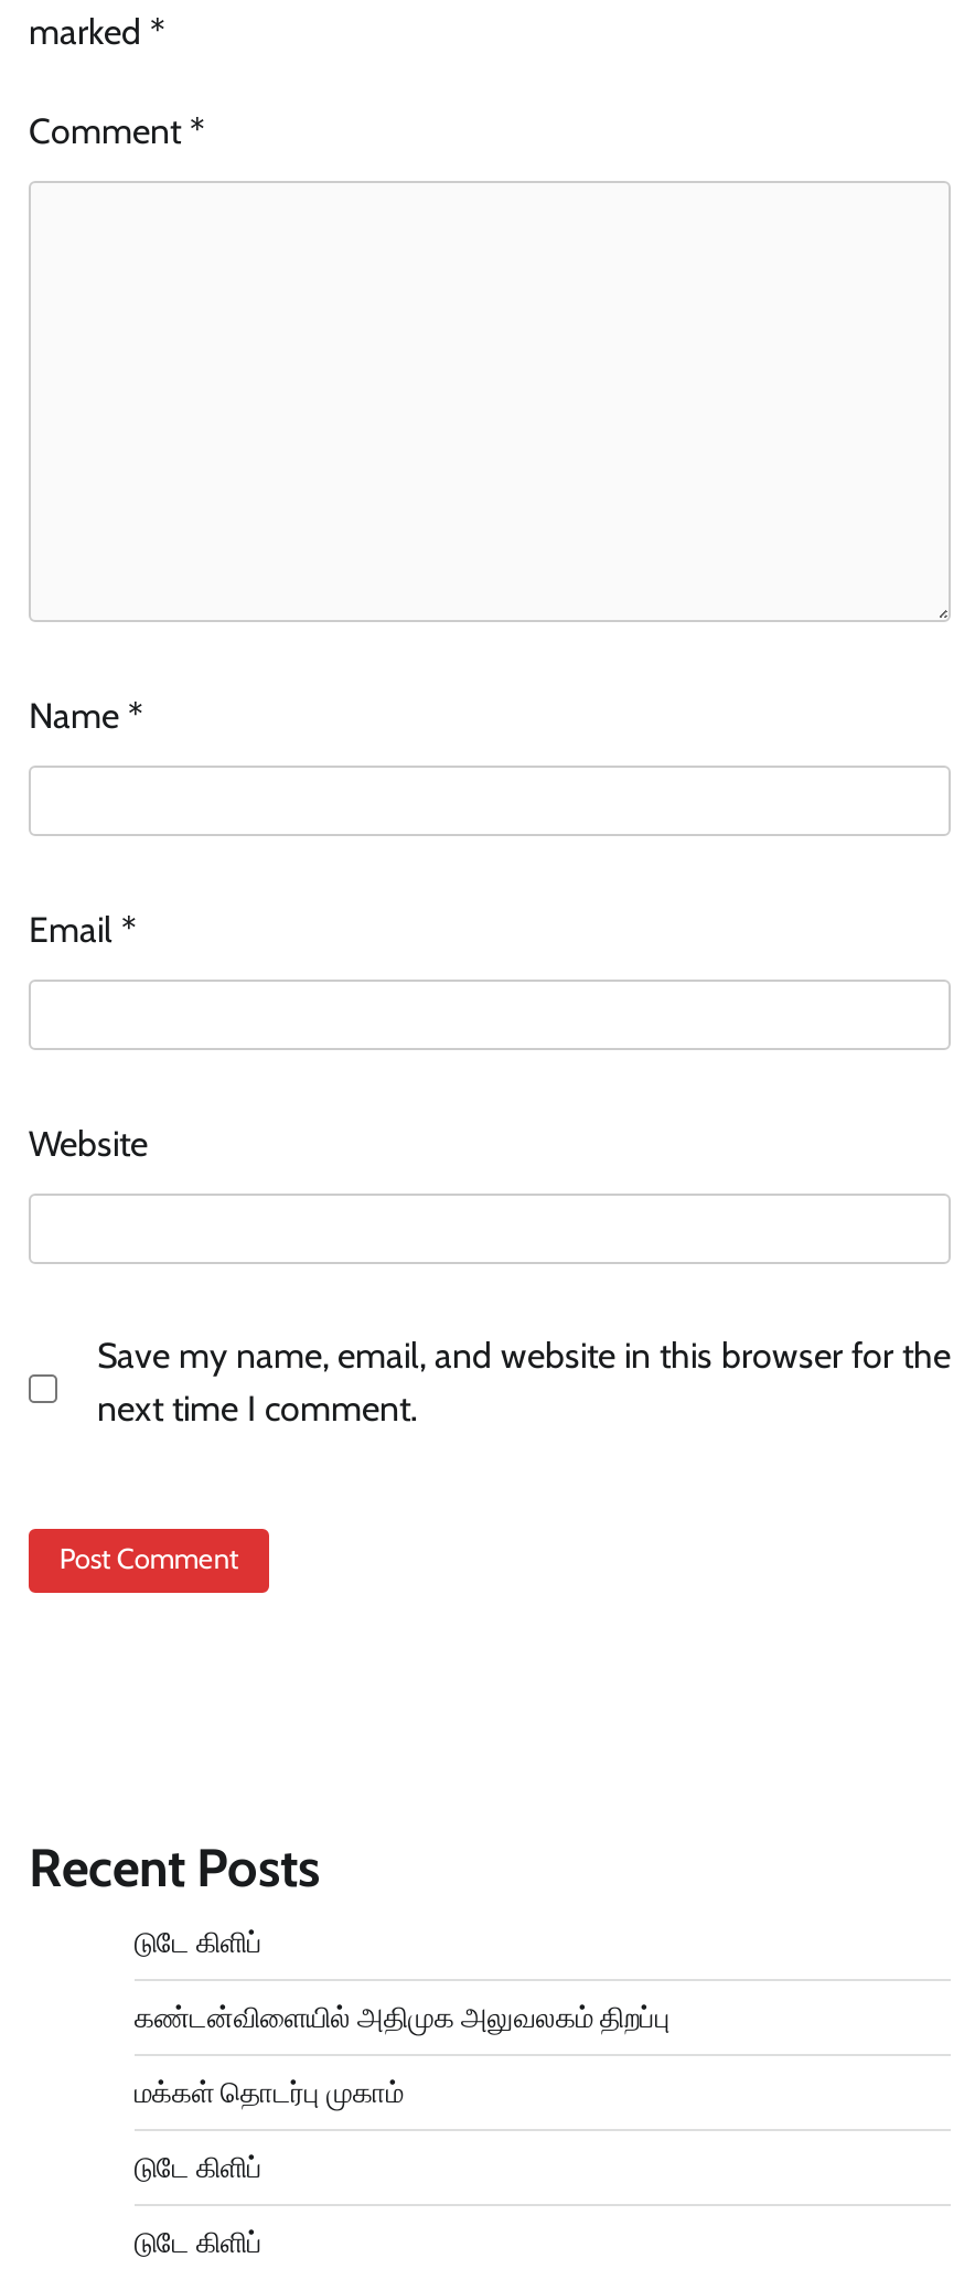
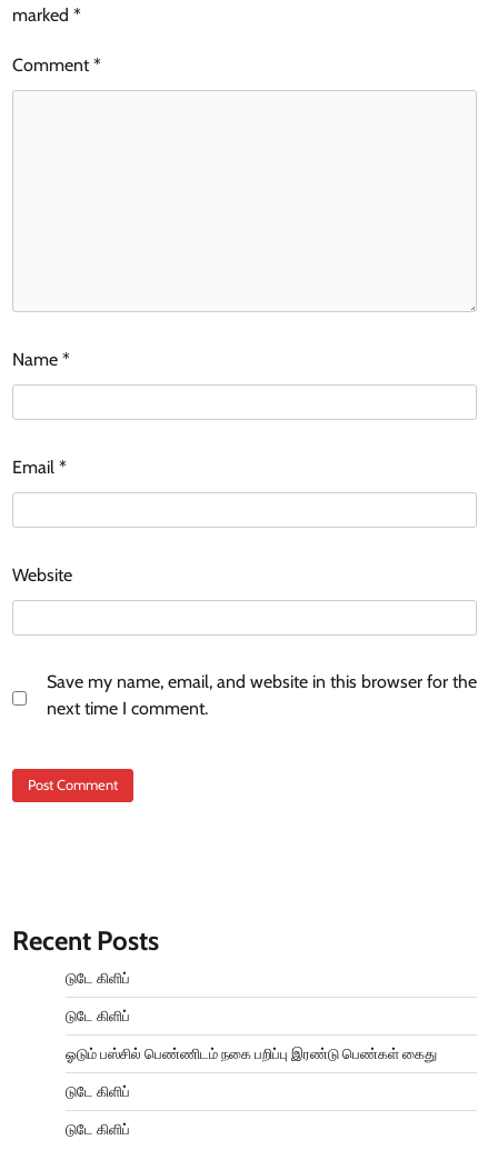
- கண்டன்விளையில் அதிமுக அலுவலகம் திறப்பு
+ டுடே கிளிப்

- மக்கள் தொடர்பு முகாம்
+ ஓடும் பஸ்சில் பெண்ணிடம் நகை பறிப்பு இரண்டு பெண்கள் கைது
